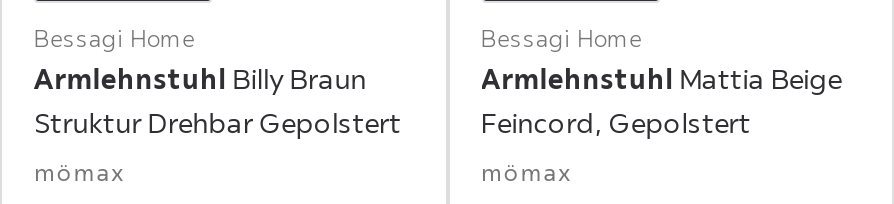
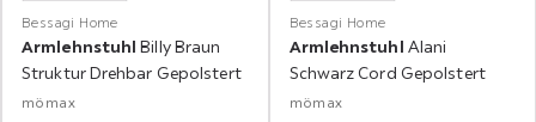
- Armlehnstuhl Mattia Beige
- Feincord, Gepolstert
+ Armlehnstuhl Alani
+ Schwarz Cord Gepolstert
